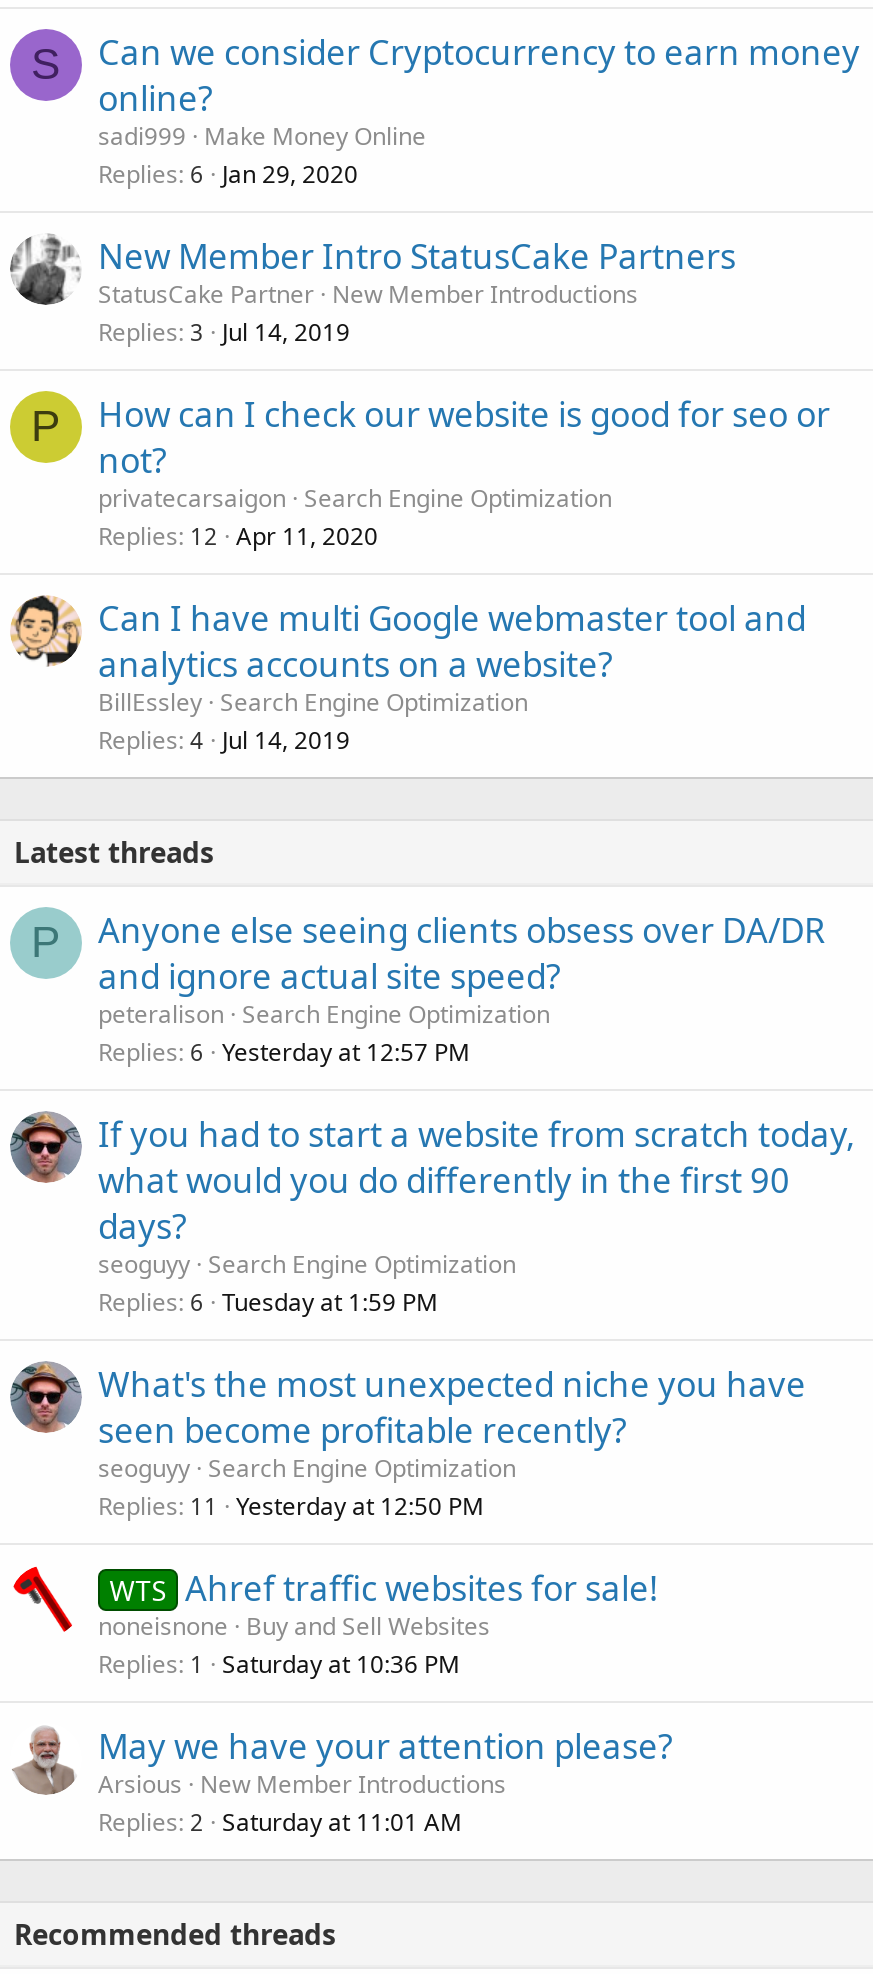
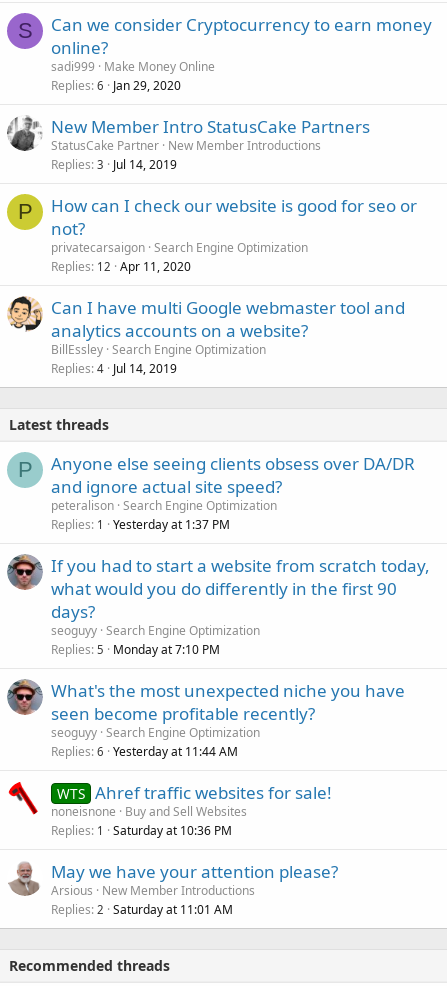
- Replies 6 Yesterday at 12:57 PM
+ Replies 1 Yesterday at 1:37 PM

- Replies 6 Tuesday at 1:59 PM
+ Replies 5 Monday at 7:10 PM

- Replies 11 Yesterday at 12:50 PM
+ Replies 6 Yesterday at 11:44 AM
